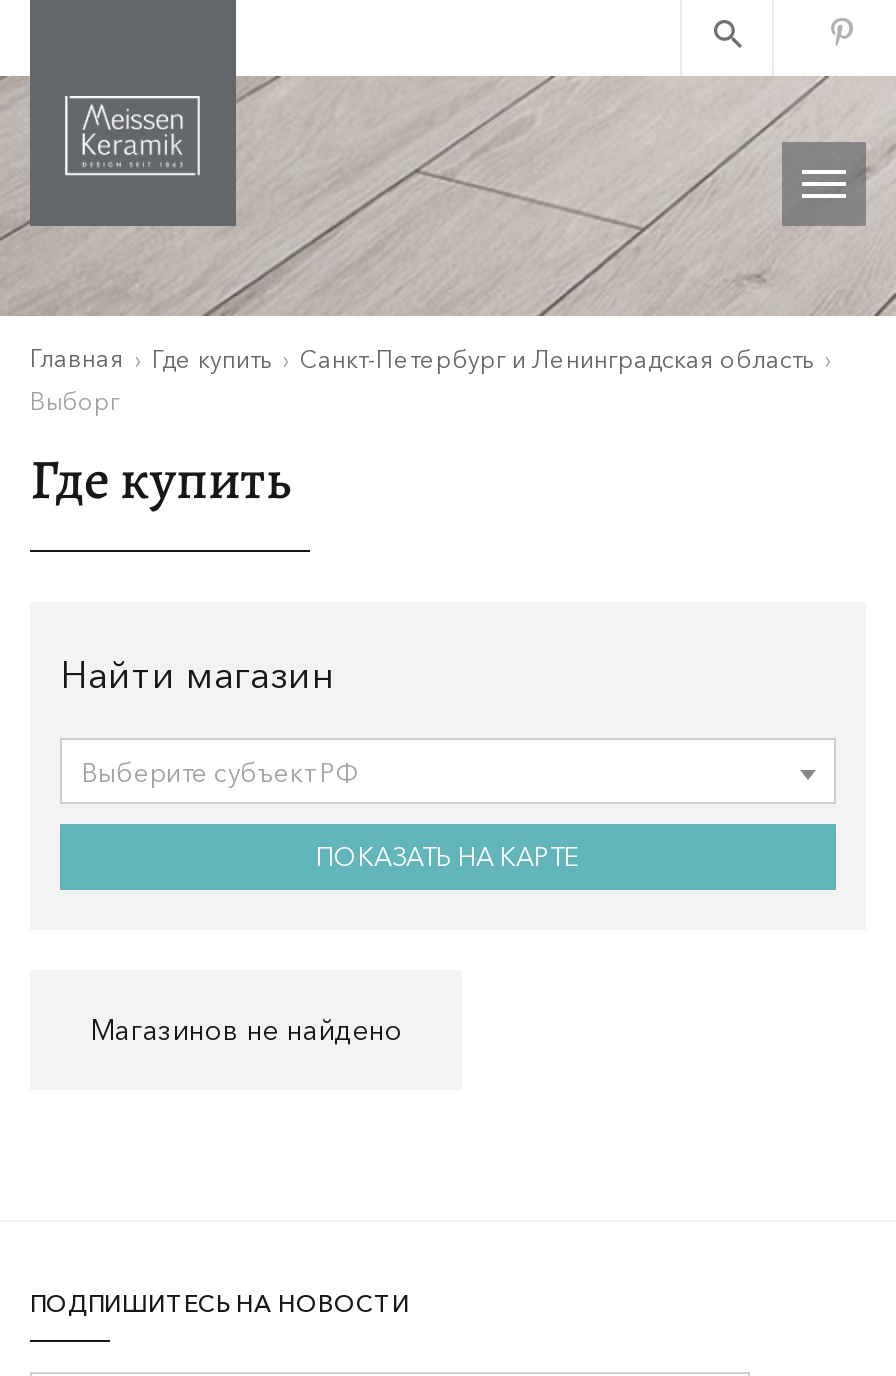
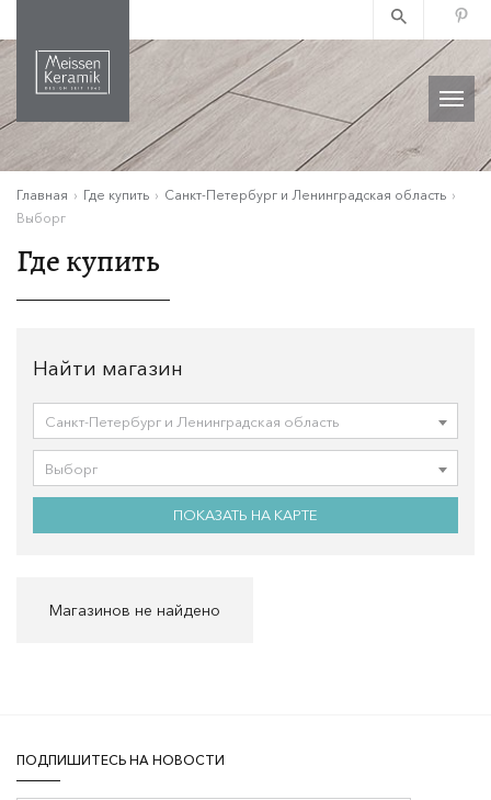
- Выберите субъект РФ
+ Санкт-Петербург и Ленинградская область
+ Выборг
